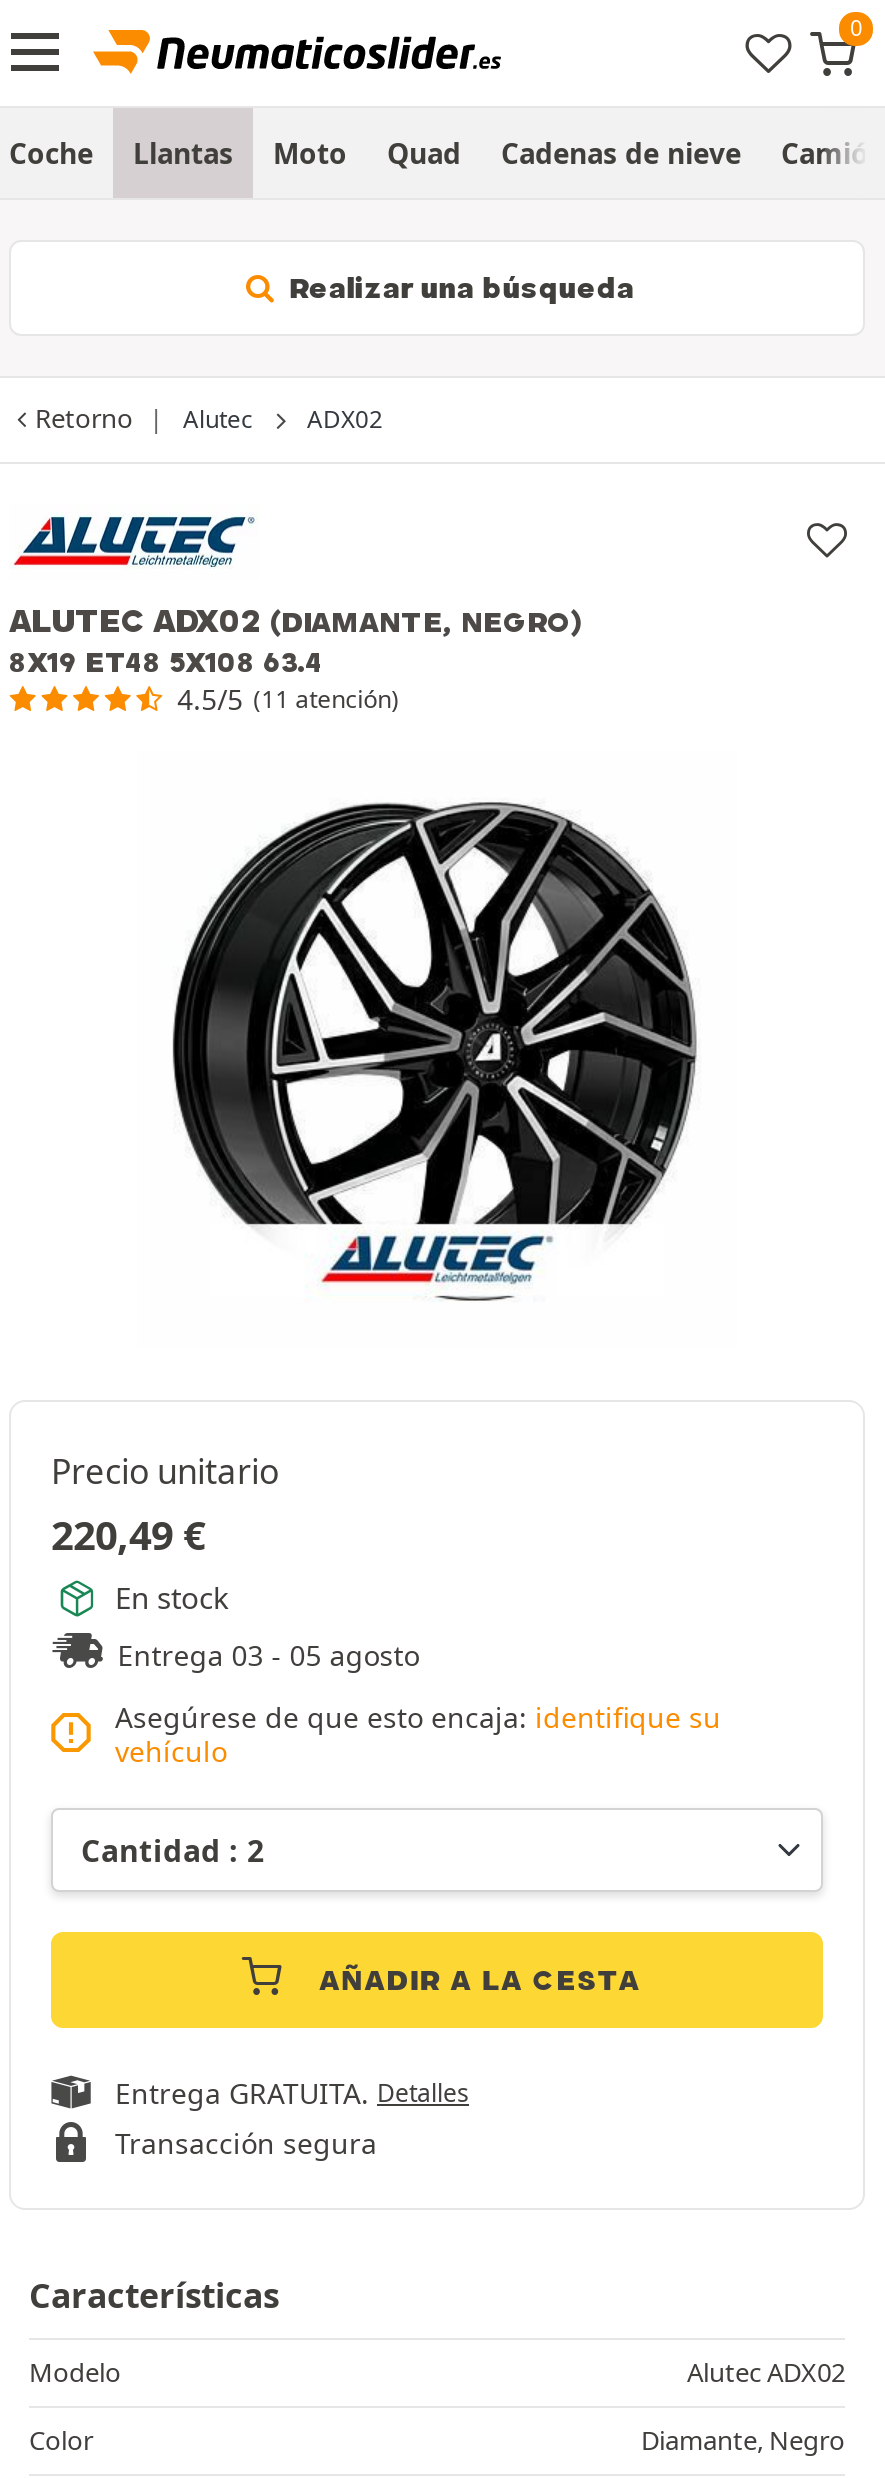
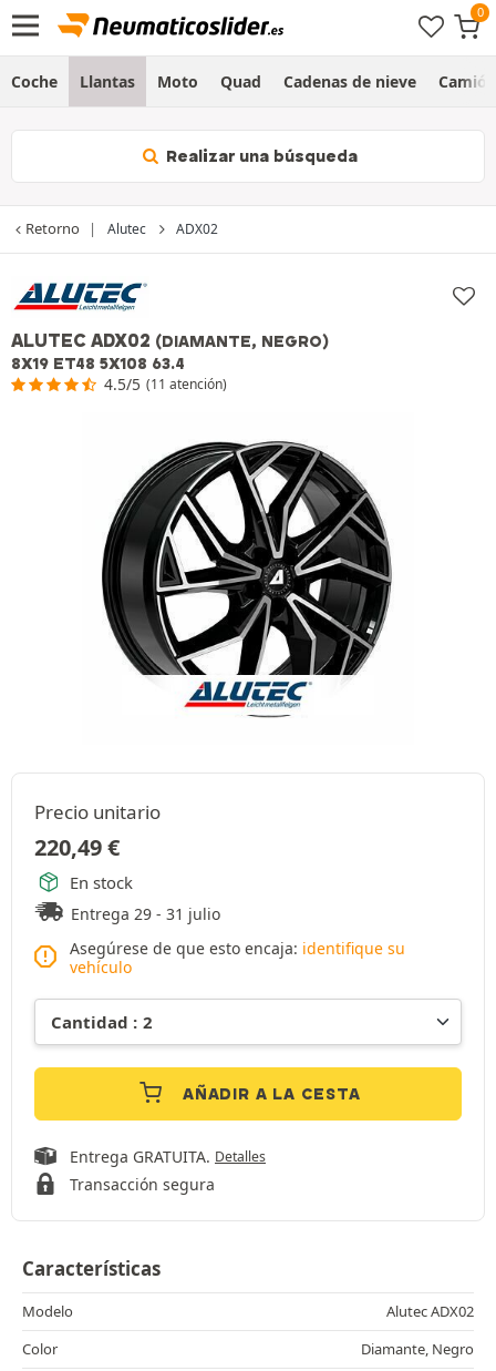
- Entrega 03 - 05 agosto
+ Entrega 29 - 31 julio
